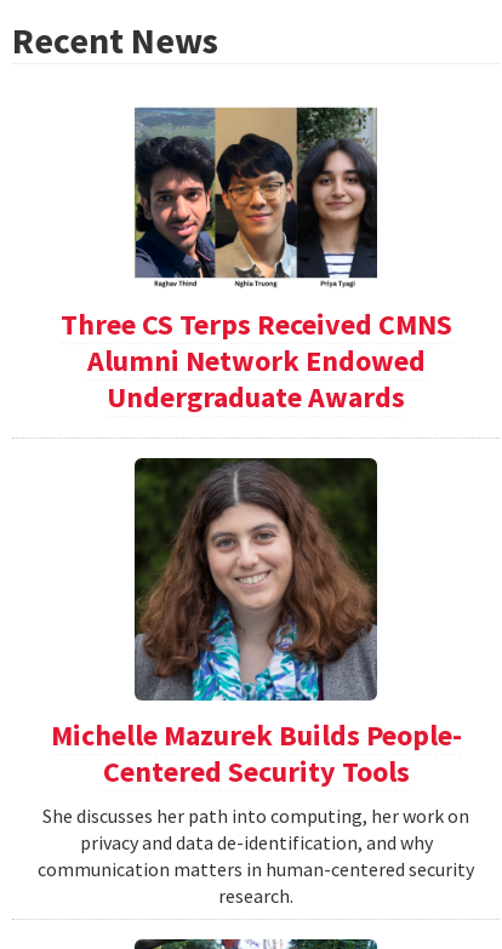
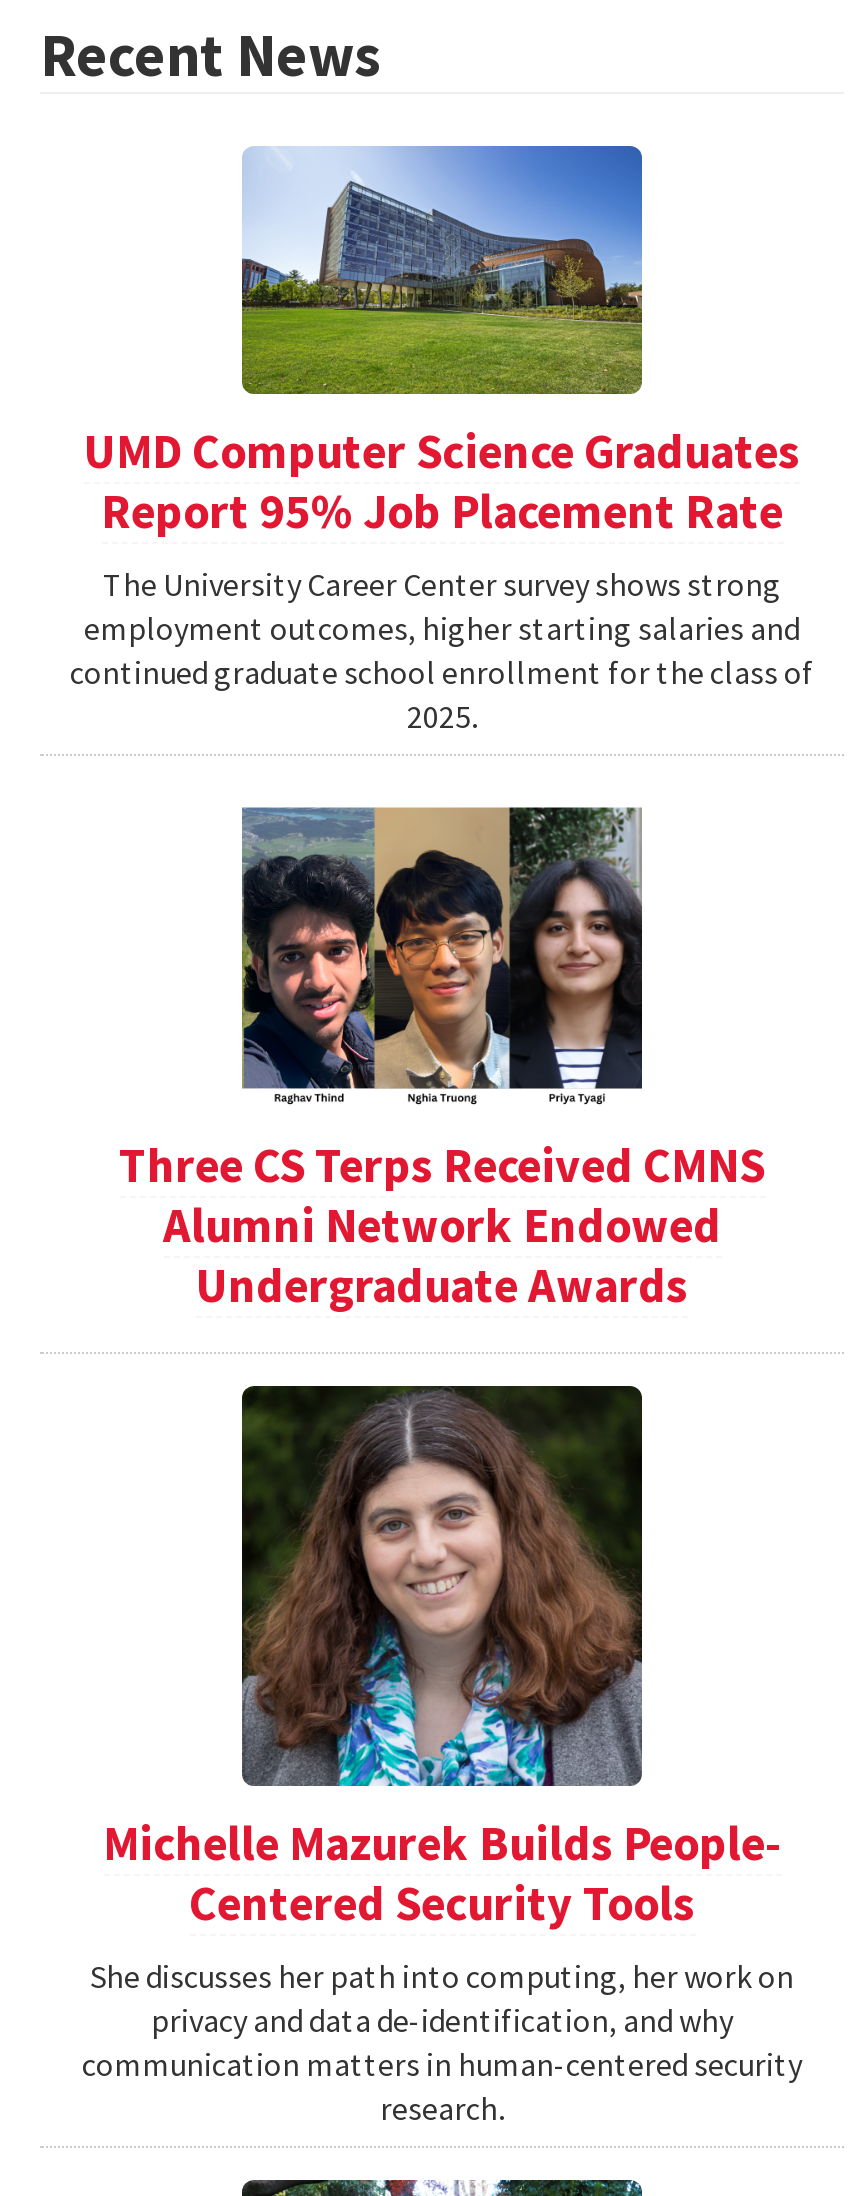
+ [image]
+ UMD Computer Science Graduates
+ Report 95% Job Placement Rate
+ The University Career Center survey shows strong
+ employment outcomes, higher starting salaries and
+ continued graduate school enrollment for the class of
+ 2025.
